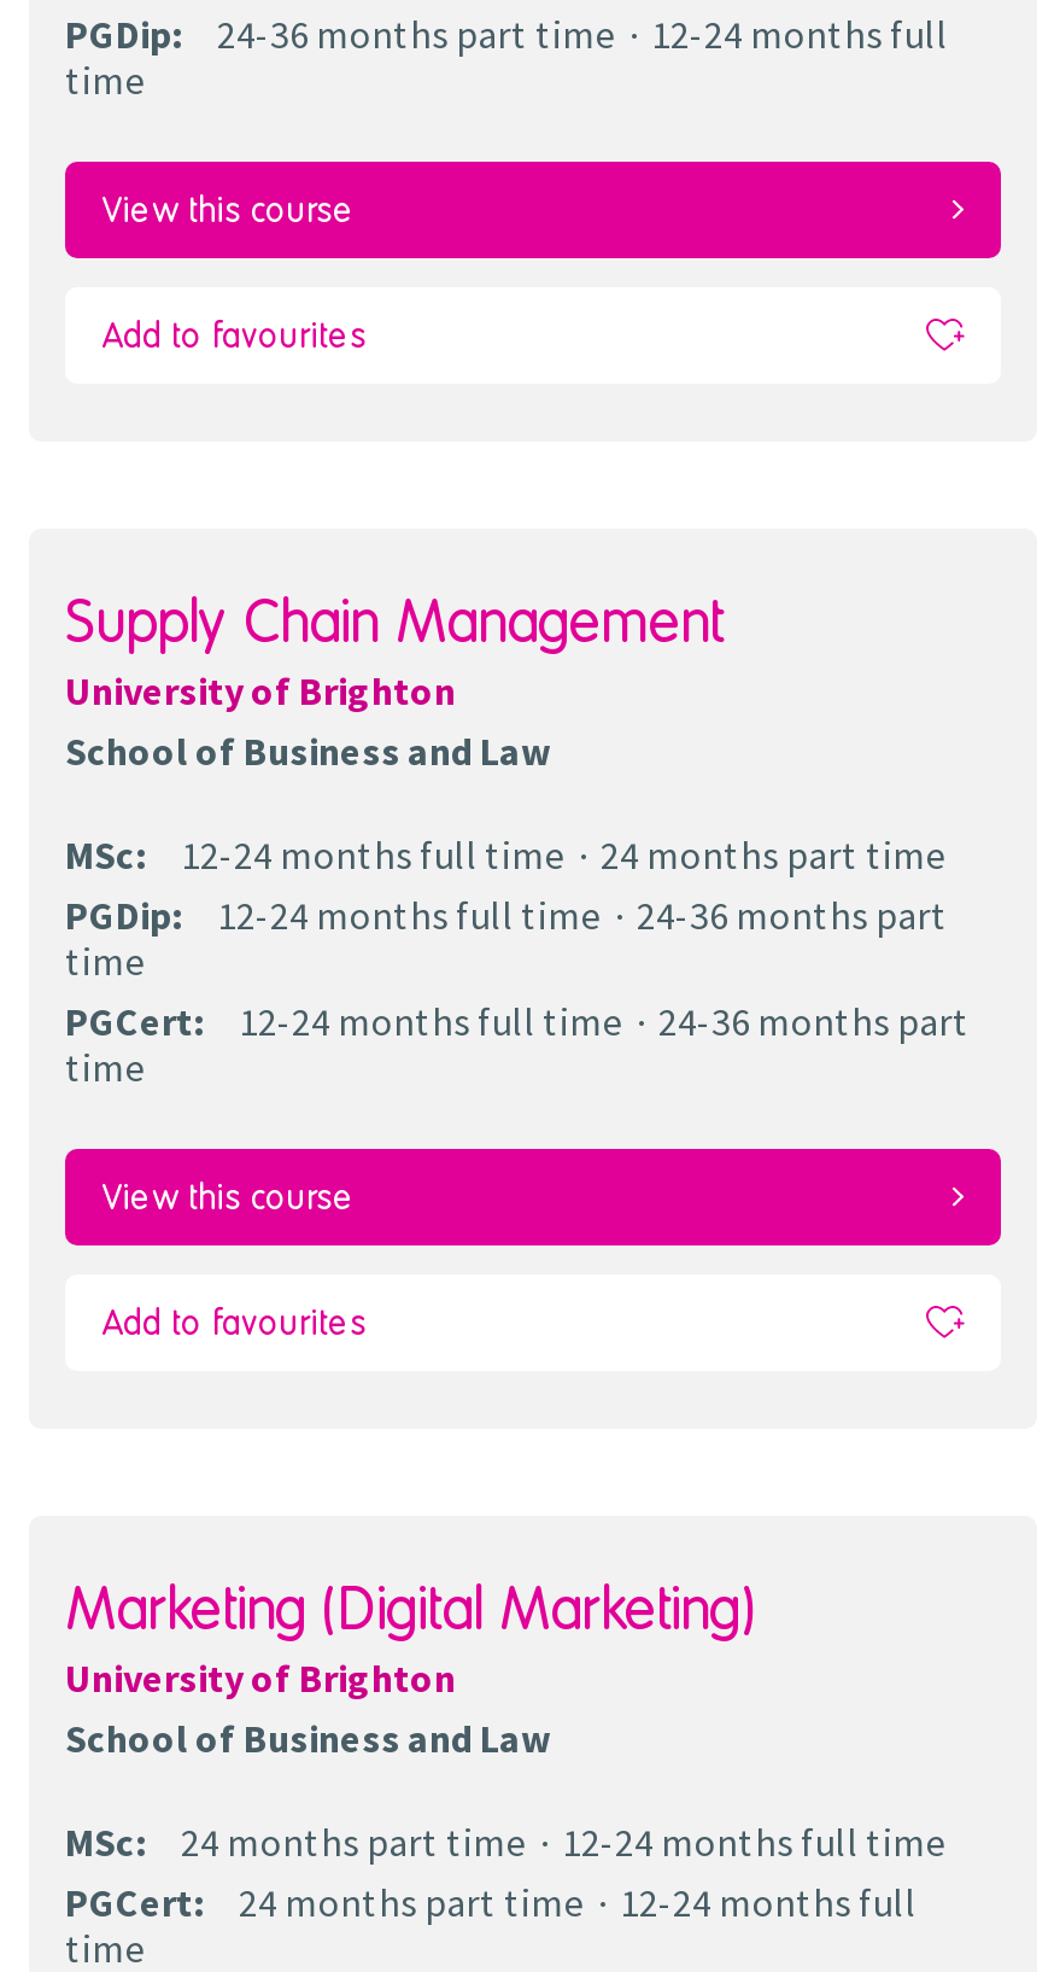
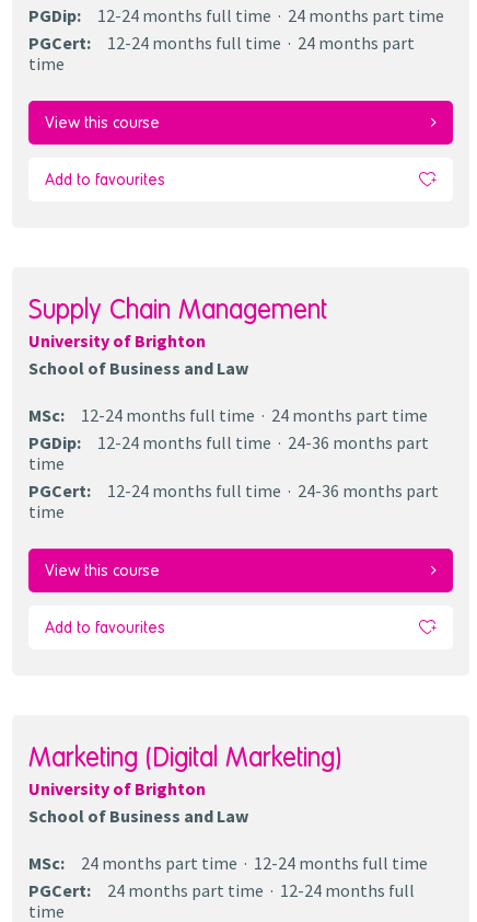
- 24-36 months part time
- 12-24 months full
+ 12-24 months full time
+ 24 months part time
+ PGCert:
+ 12-24 months full time
+ 24 months part
